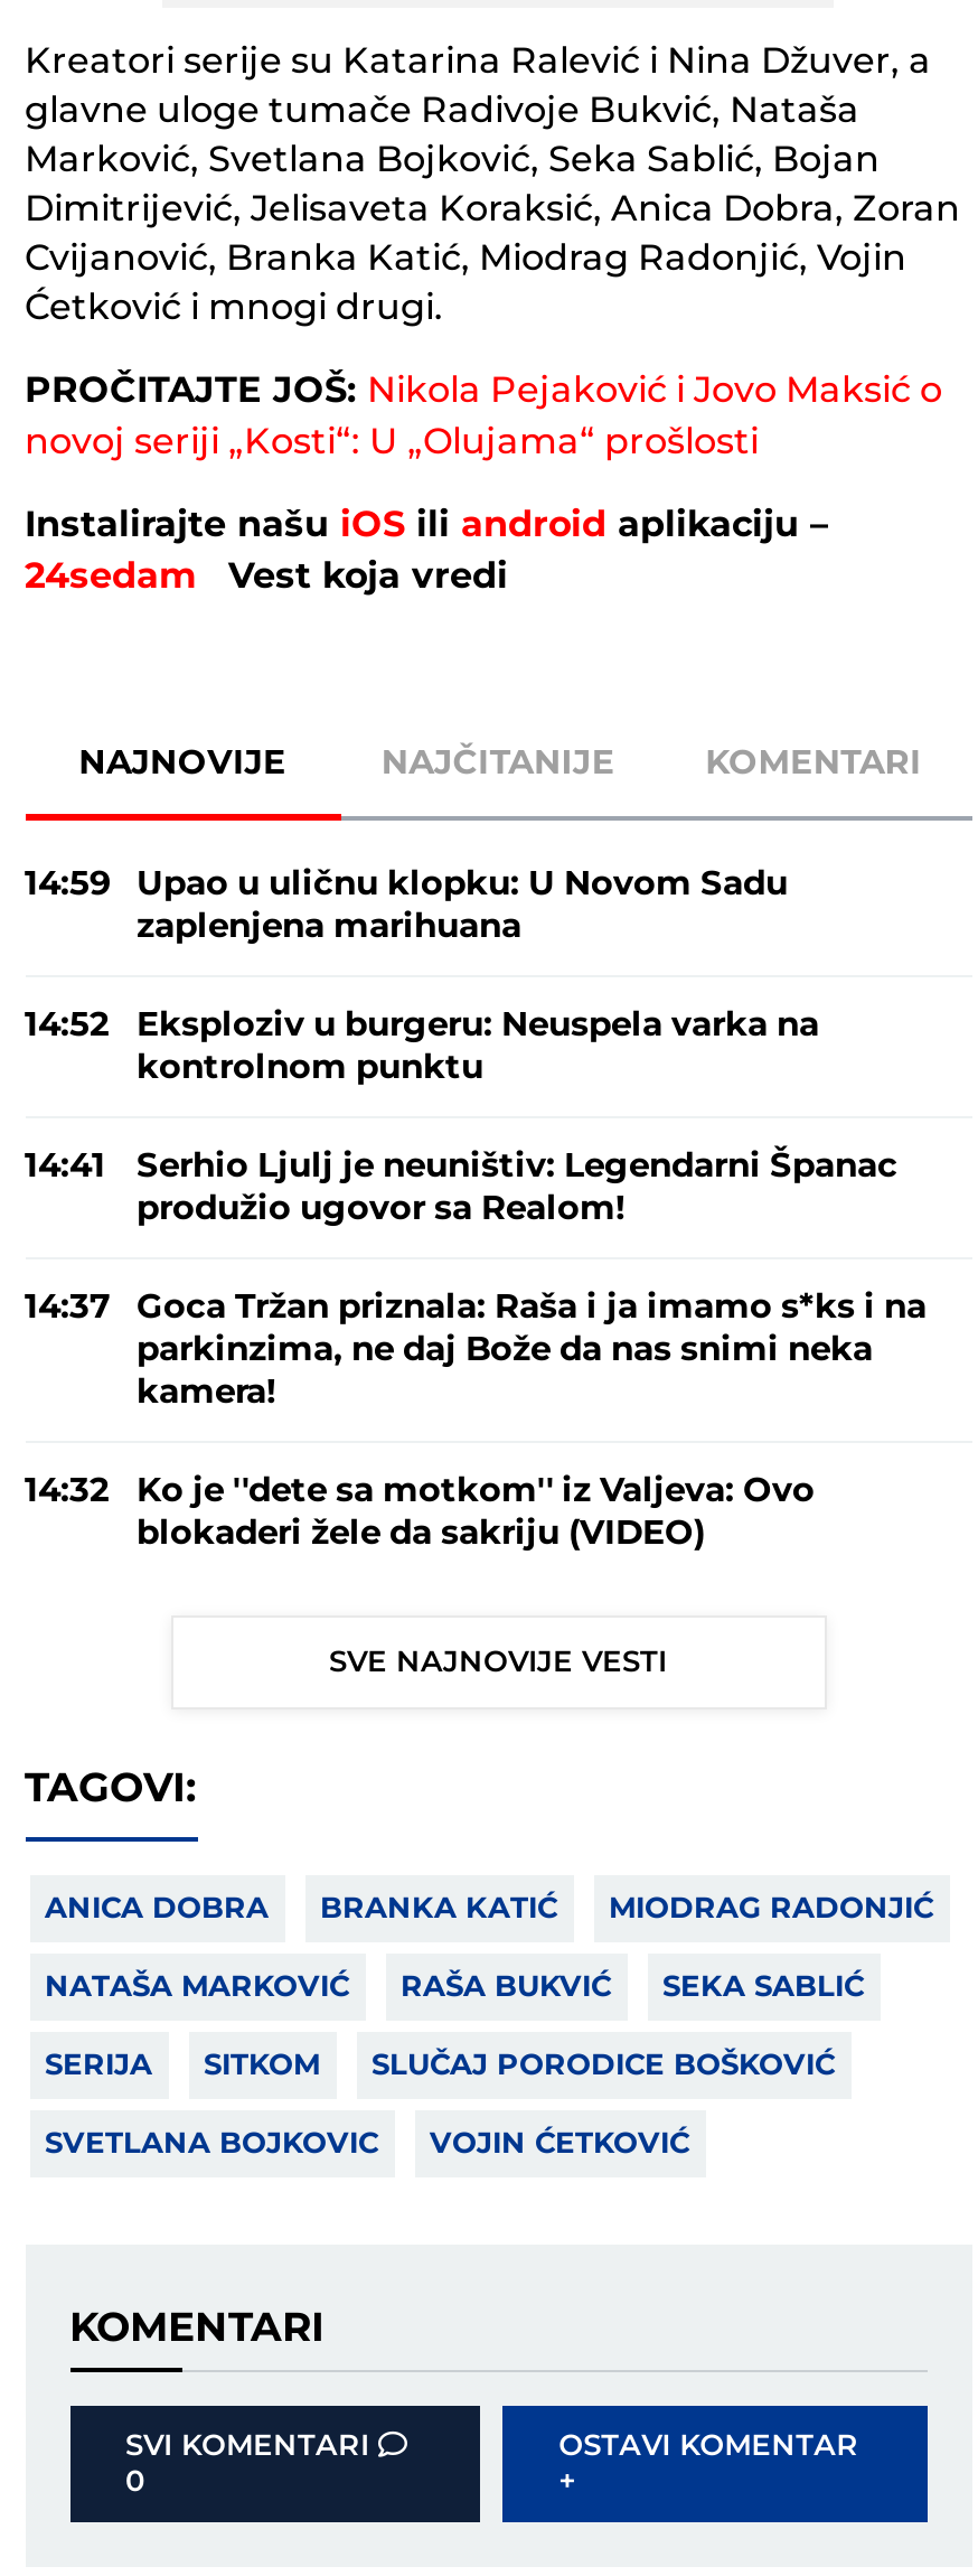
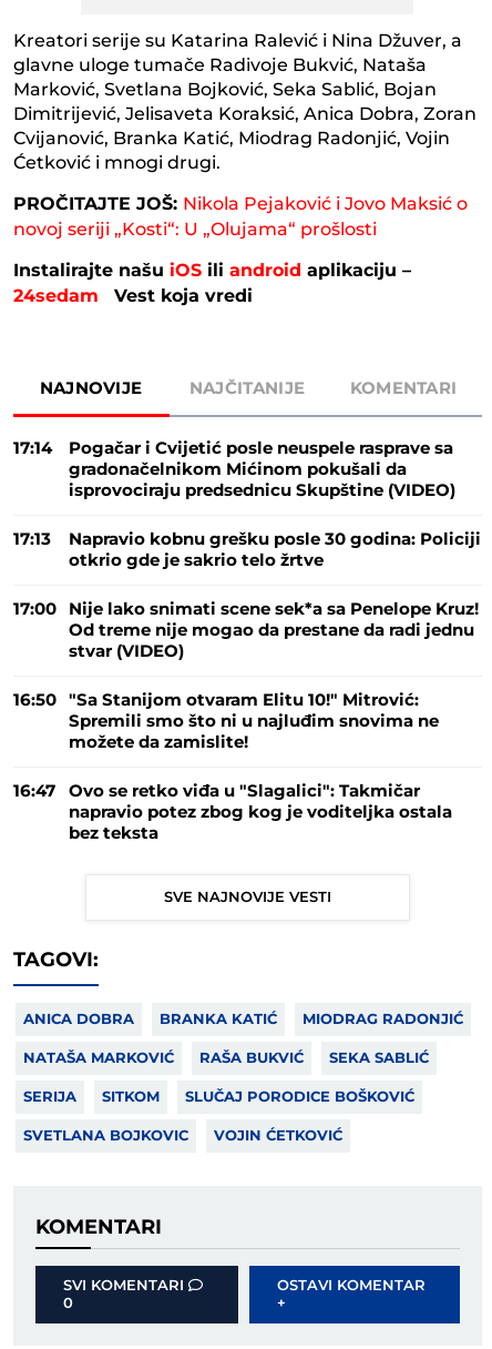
- 14:59
+ 17:14

- Upao u uličnu klopku: U Novom Sadu
- zaplenjena marihuana
+ Pogačar i Cvijetić posle neuspele rasprave sa
+ gradonačelnikom Mićinom pokušali da
+ isprovociraju predsednicu Skupštine (VIDEO)

- 14:52
+ 17:13

- Eksploziv u burgeru: Neuspela varka na
- kontrolnom punktu
+ Napravio kobnu grešku posle 30 godina: Policiji
+ otkrio gde je sakrio telo žrtve

- 14:41
+ 17:00

- Serhio Ljulj je neuništiv: Legendarni Španac
- produžio ugovor sa Realom!
+ Nije lako snimati scene sek*a sa Penelope Kruz!
+ Od treme nije mogao da prestane da radi jednu
+ stvar (VIDEO)

- 14:37
+ 16:50

- Goca Tržan priznala: Raša i ja imamo s*ks i na
- parkinzima, ne daj Bože da nas snimi neka
- kamera!
+ "Sa Stanijom otvaram Elitu 10!" Mitrović:
+ Spremili smo što ni u najluđim snovima ne
+ možete da zamislite!

- 14:32
+ 16:47

- Ko je ''dete sa motkom'' iz Valjeva: Ovo
- blokaderi žele da sakriju (VIDEO)
+ Ovo se retko viđa u "Slagalici": Takmičar
+ napravio potez zbog kog je voditeljka ostala
+ bez teksta
